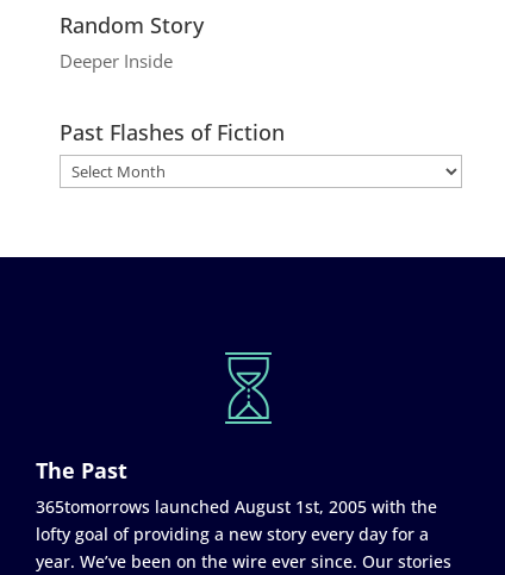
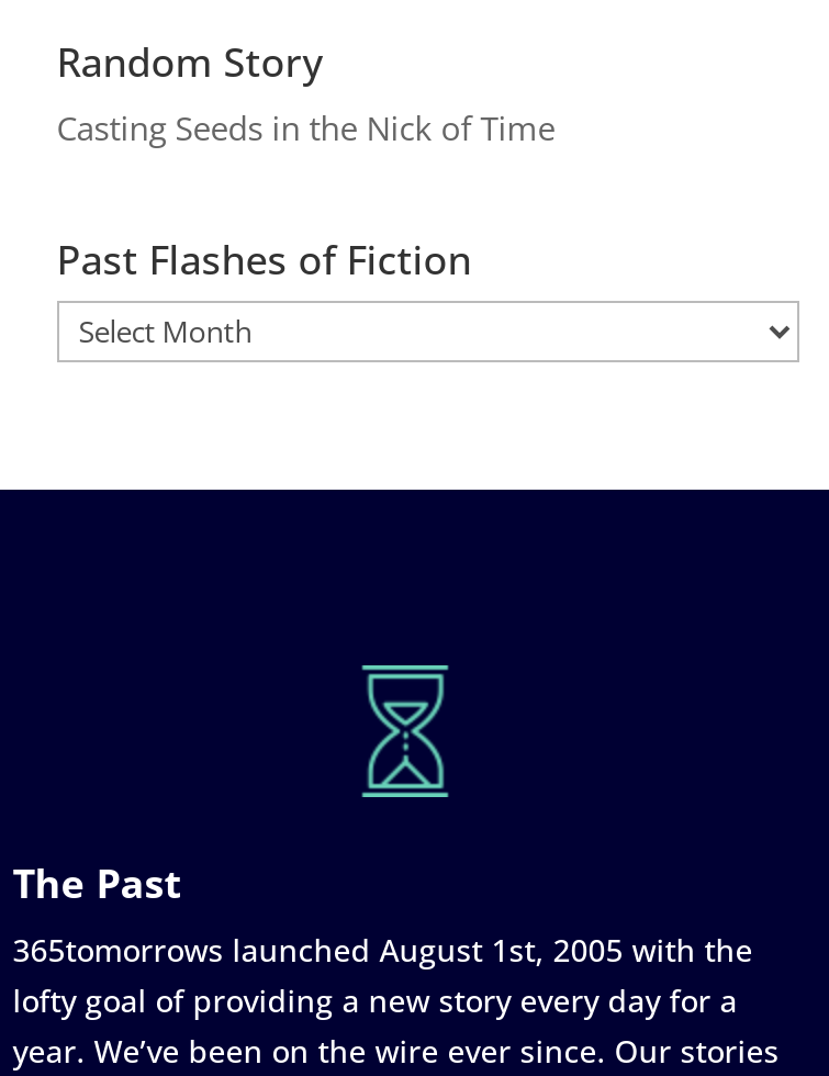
- Deeper Inside
+ Casting Seeds in the Nick of Time
